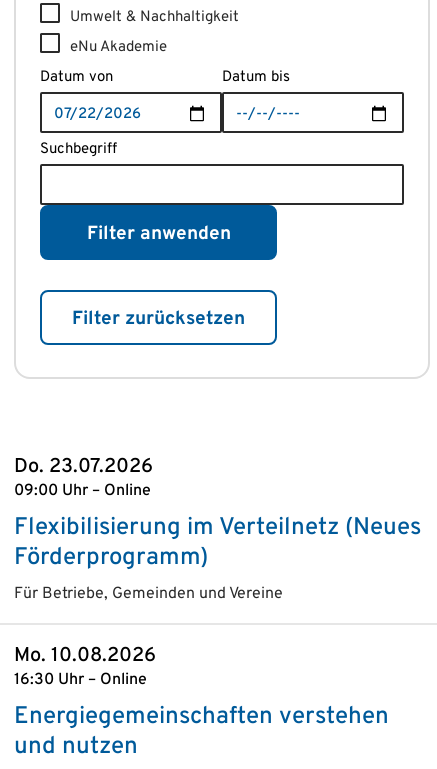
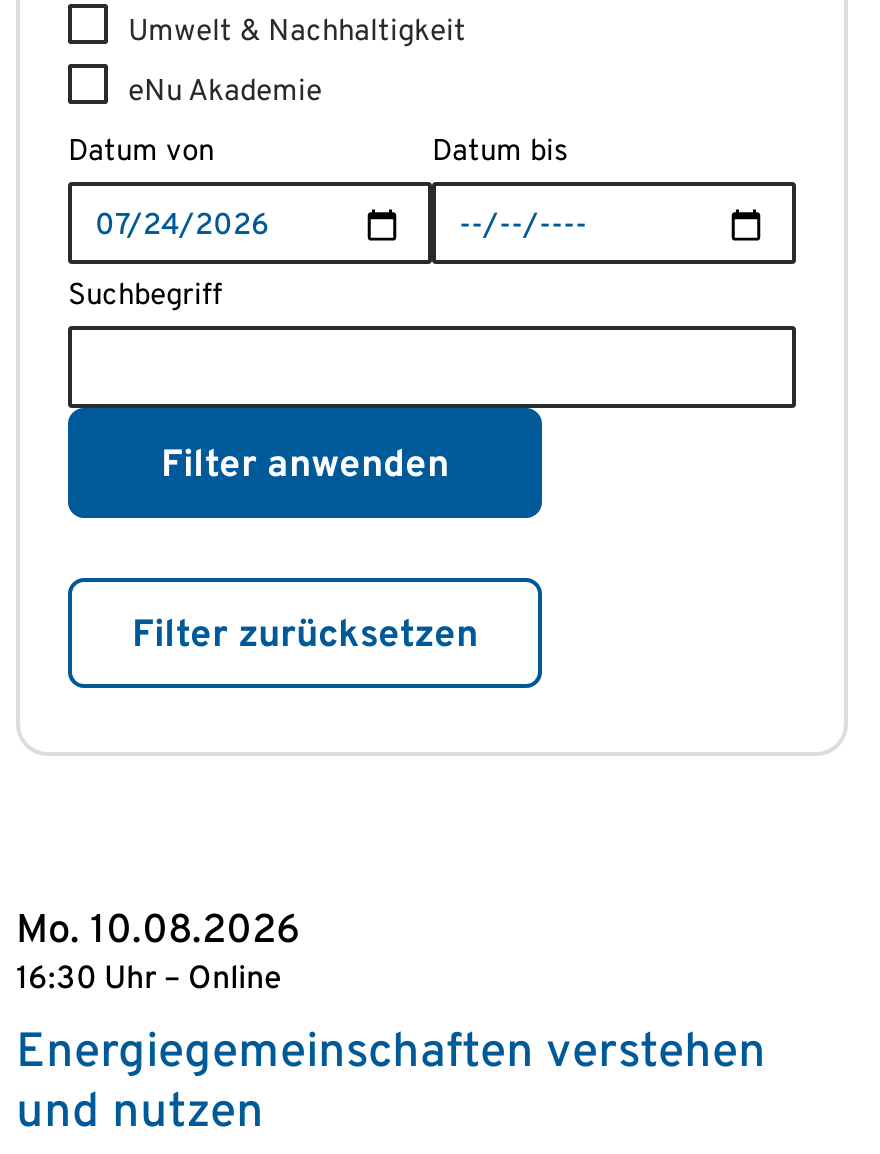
- Do. 23.07.2026
- 09:00 Uhr – Online
- Flexibilisierung im Verteilnetz (Neues
- Förderprogramm)
- Für Betriebe, Gemeinden und Vereine
